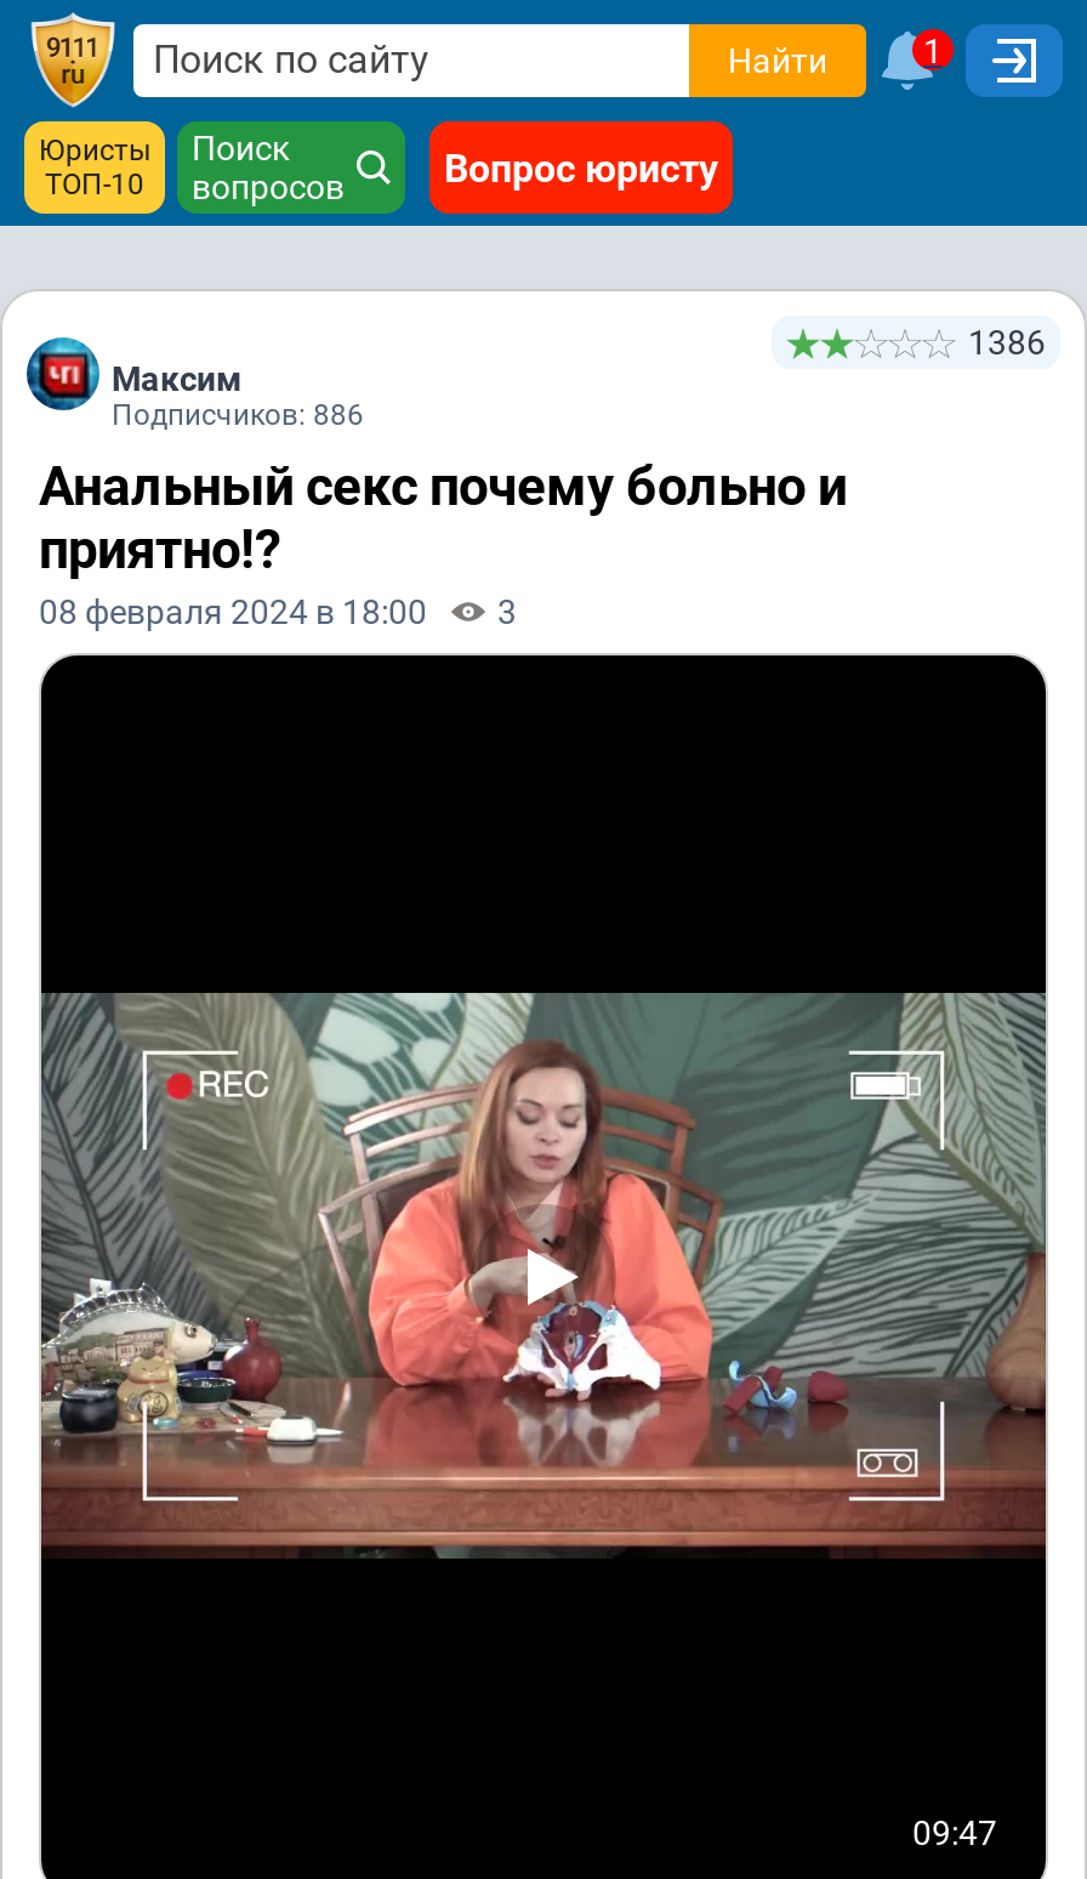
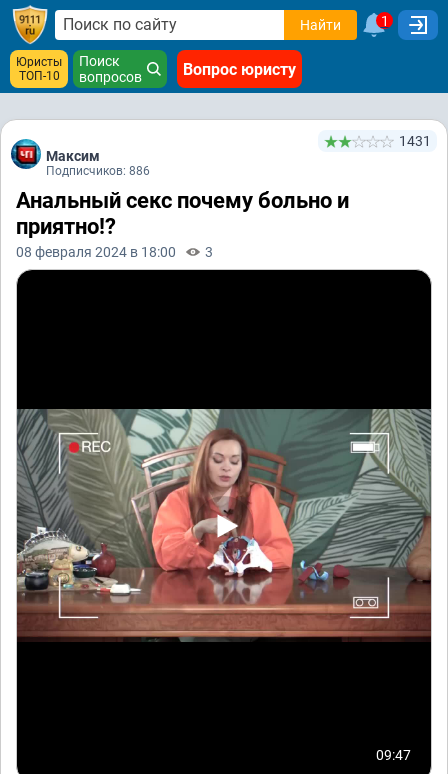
- 1386
+ 1431
